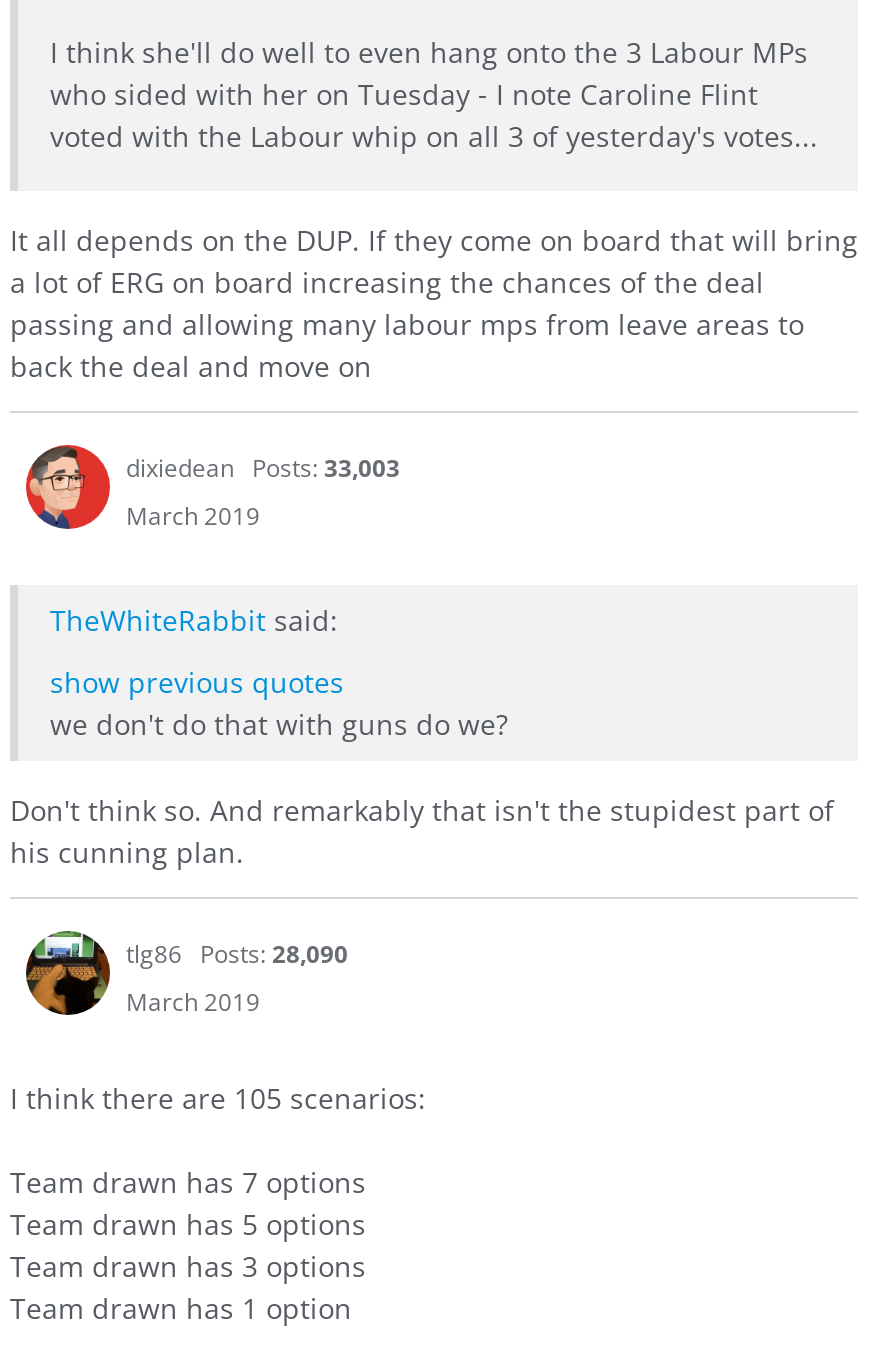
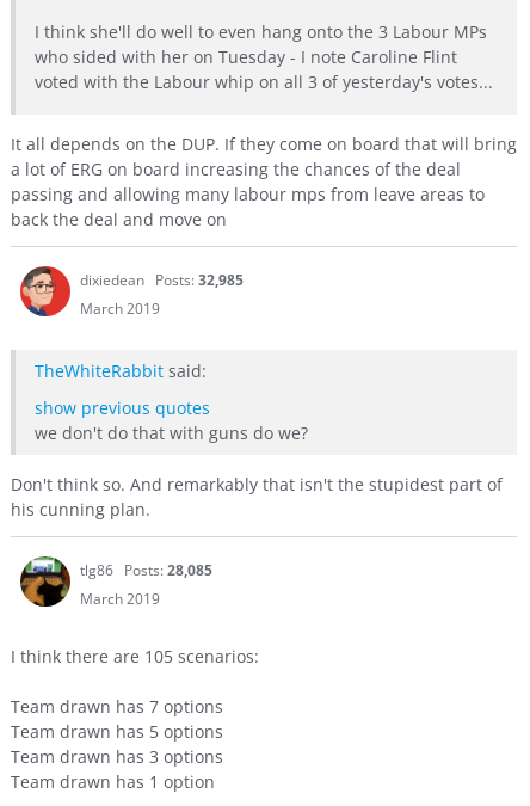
- dixiedean Posts: 33,003
+ dixiedean Posts: 32,985

- tlg86 Posts: 28,090
+ tlg86 Posts: 28,085
